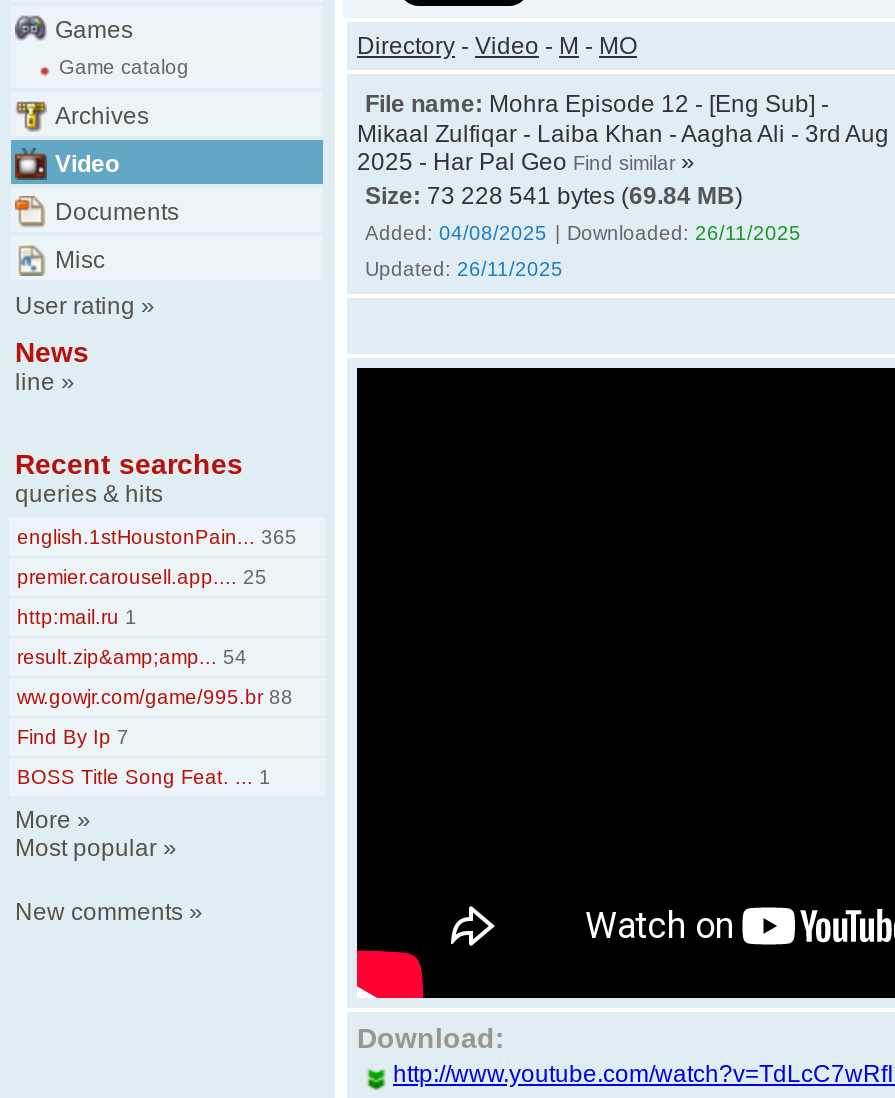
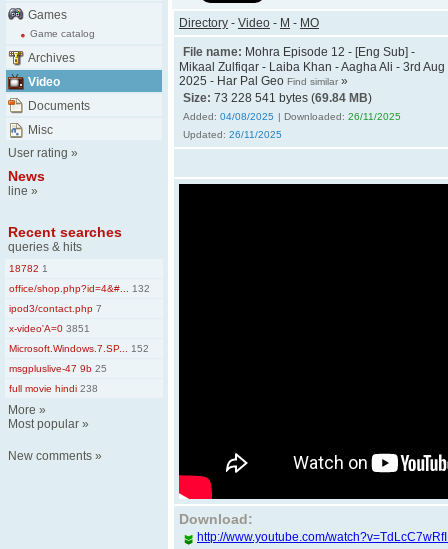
- english.1stHoustonPain... 365
+ 18782 1

- premier.carousell.app.... 25
+ office/shop.php?id=4&#... 132

- http:mail.ru 1
+ ipod3/contact.php 7

- result.zip&amp;amp... 54
+ x-video'A=0 3851

- ww.gowjr.com/game/995.br 88
+ Microsoft.Windows.7.SP... 152

- Find By Ip 7
+ msgpluslive-47 9b 25

- BOSS Title Song Feat. ... 1
+ full movie hindi 238
